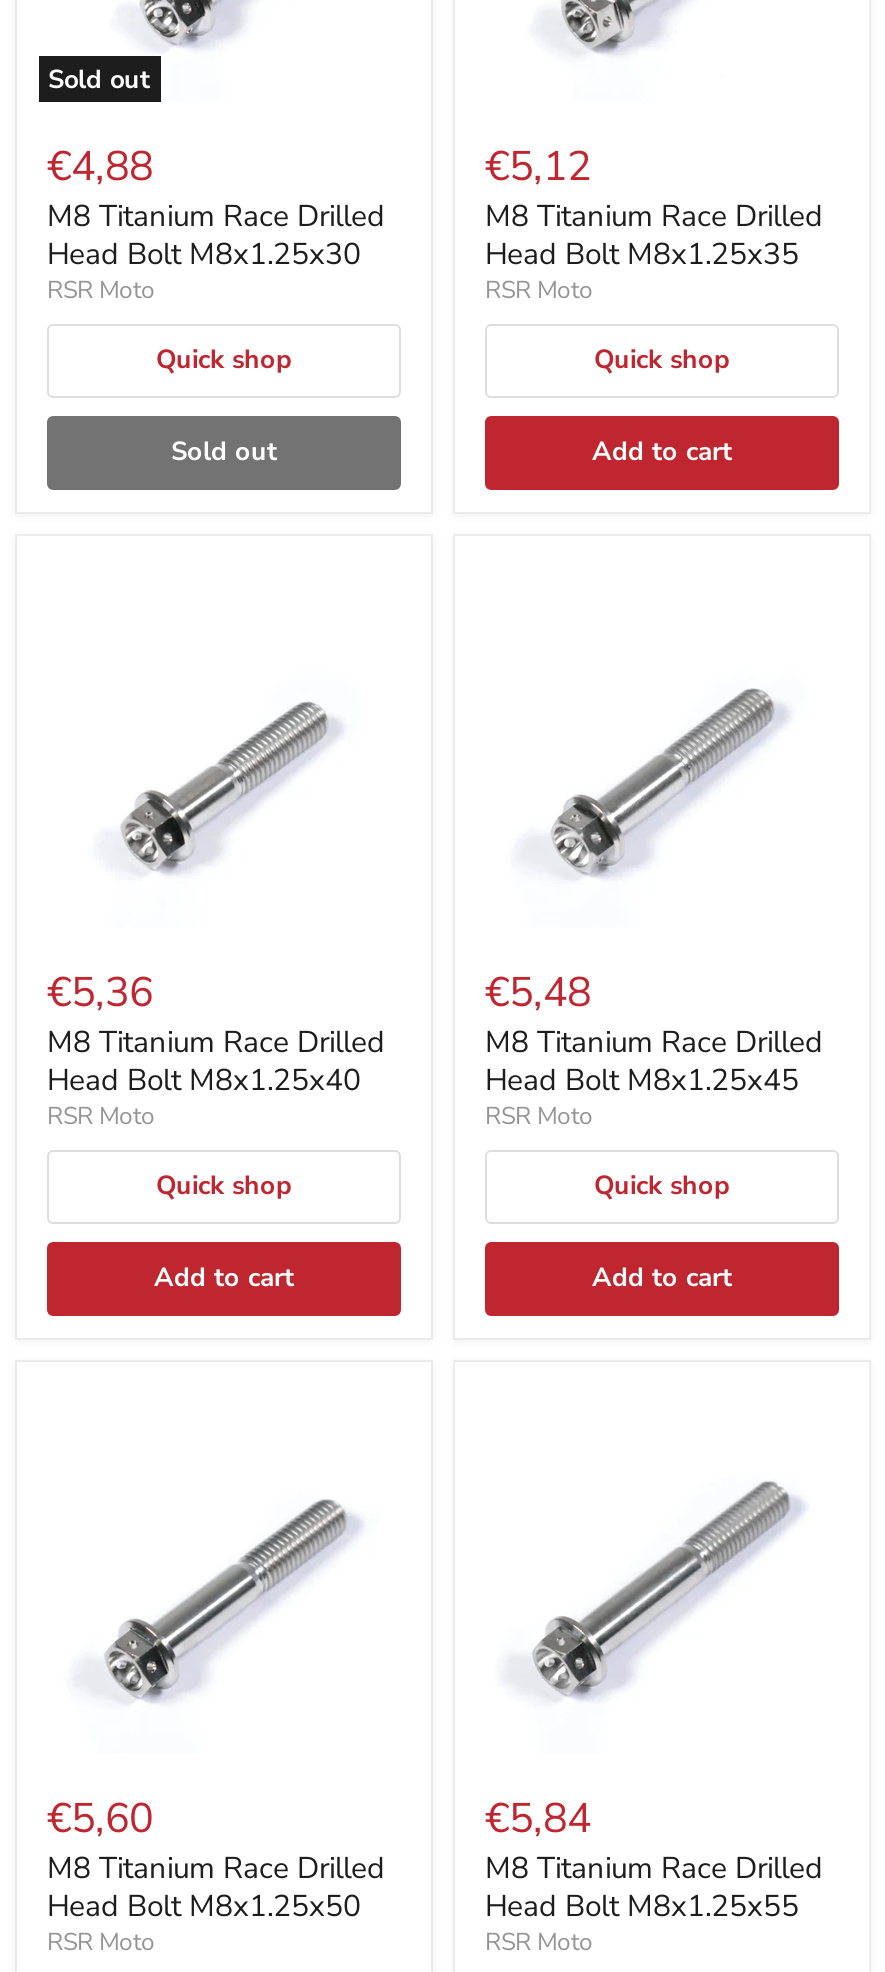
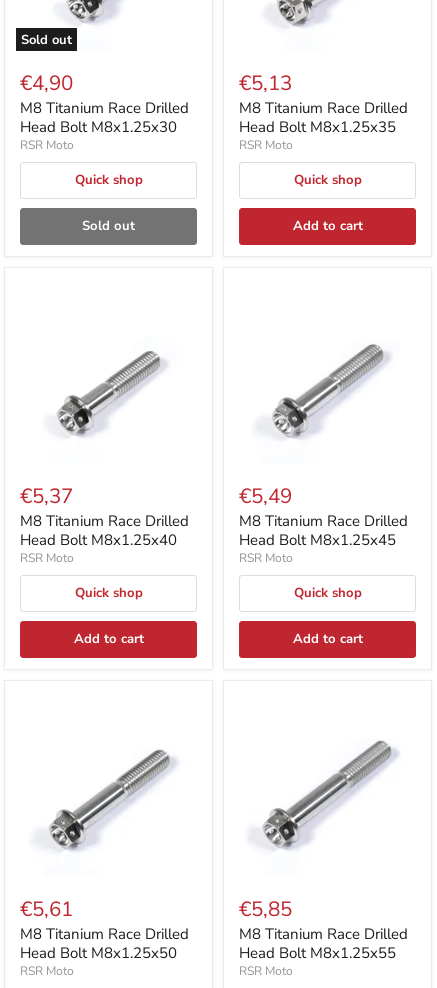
- €4,88
+ €4,90

- €5,12
+ €5,13

- €5,36
+ €5,37

- €5,48
+ €5,49

- €5,60
+ €5,61

- €5,84
+ €5,85
